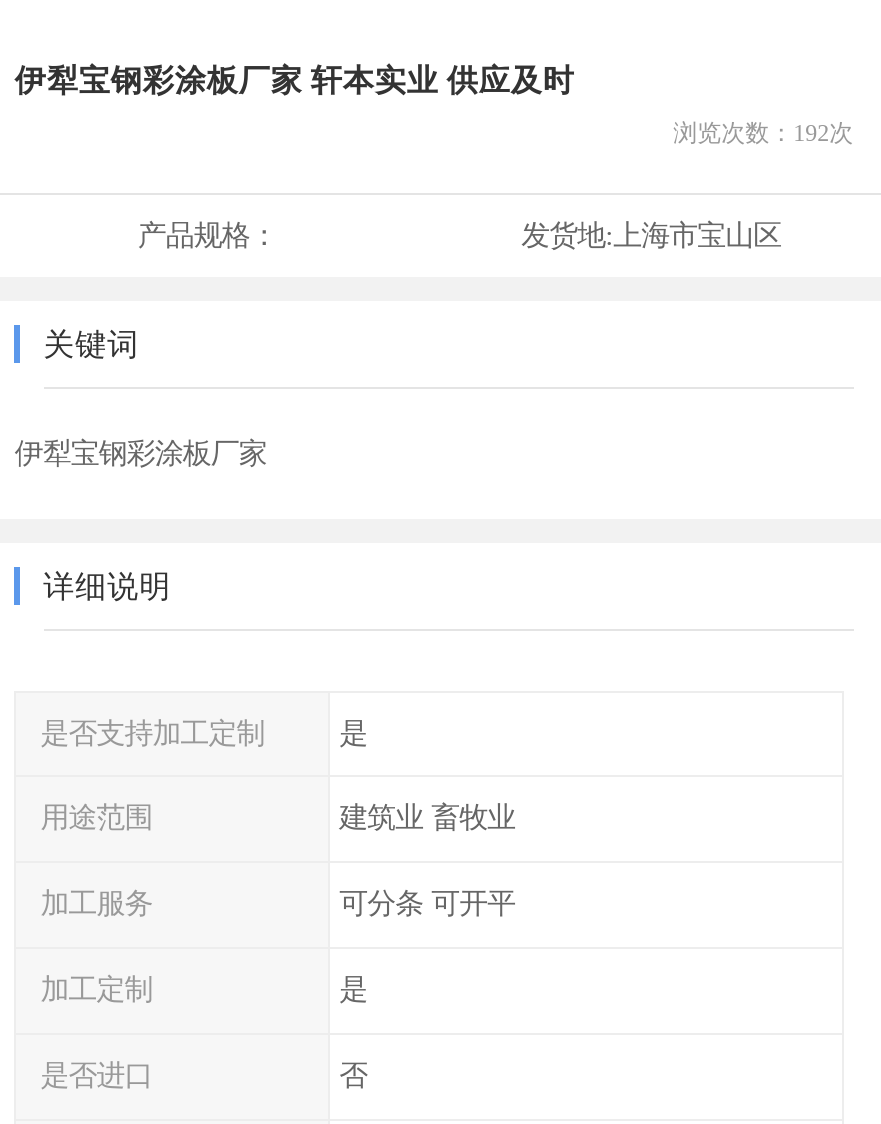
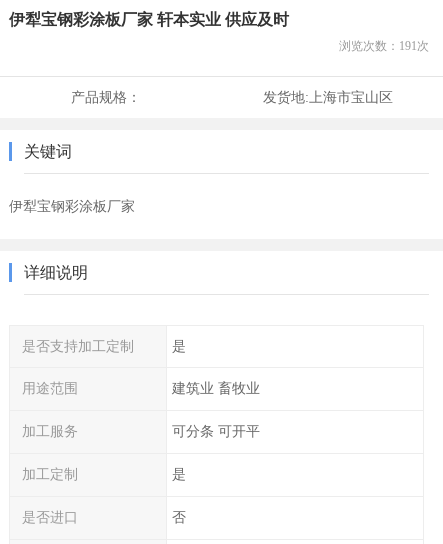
- 浏览次数：192次
+ 浏览次数：191次
